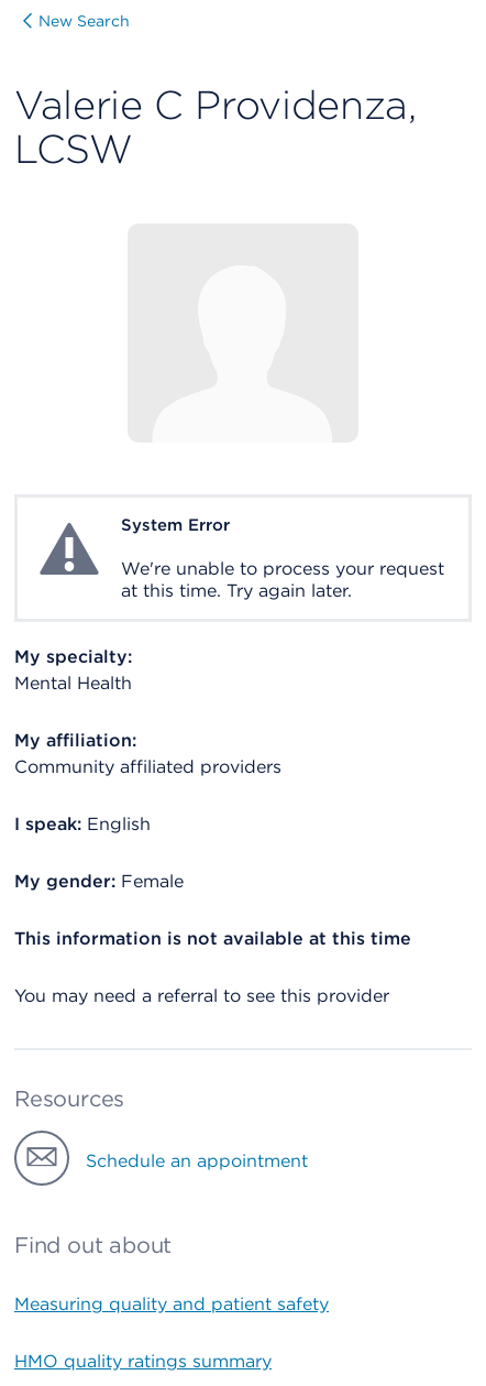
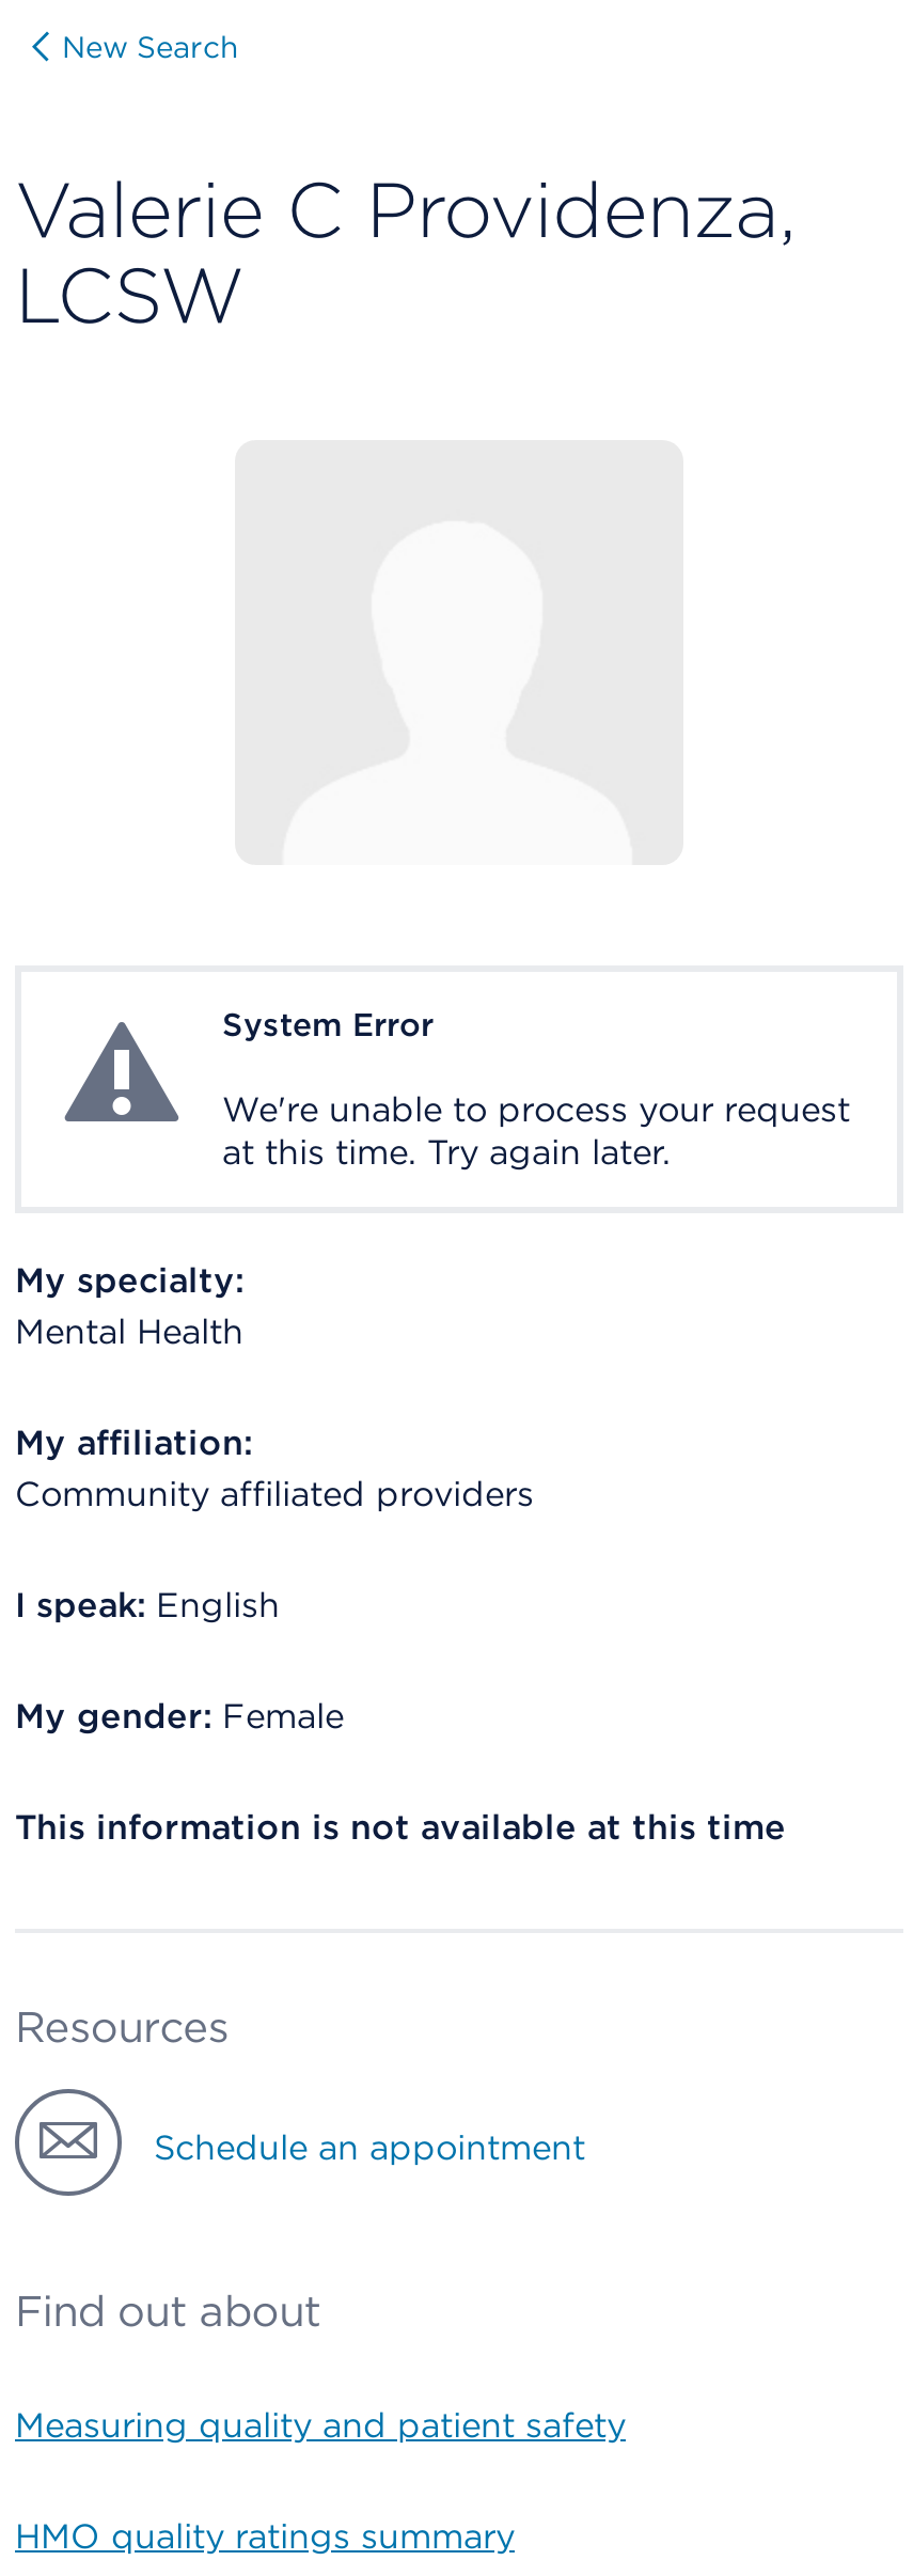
- You may need a referral to see this provider
